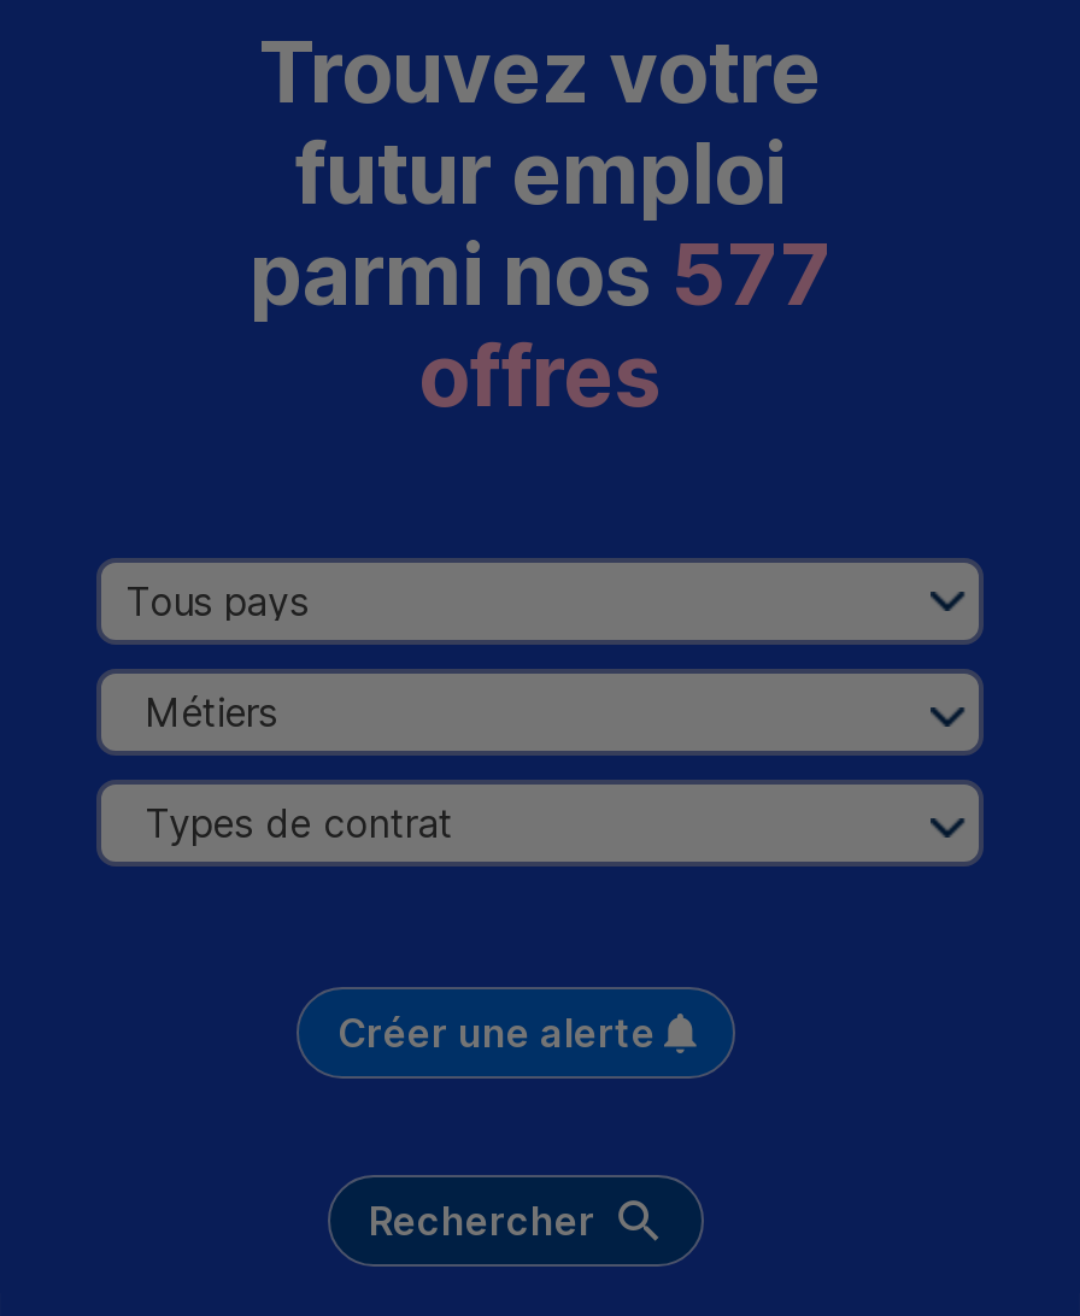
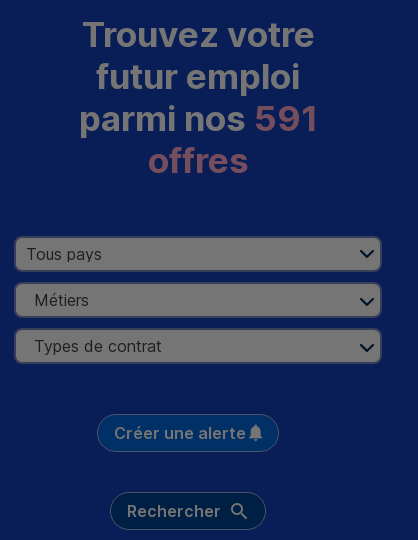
- parmi nos 577
+ parmi nos 591
